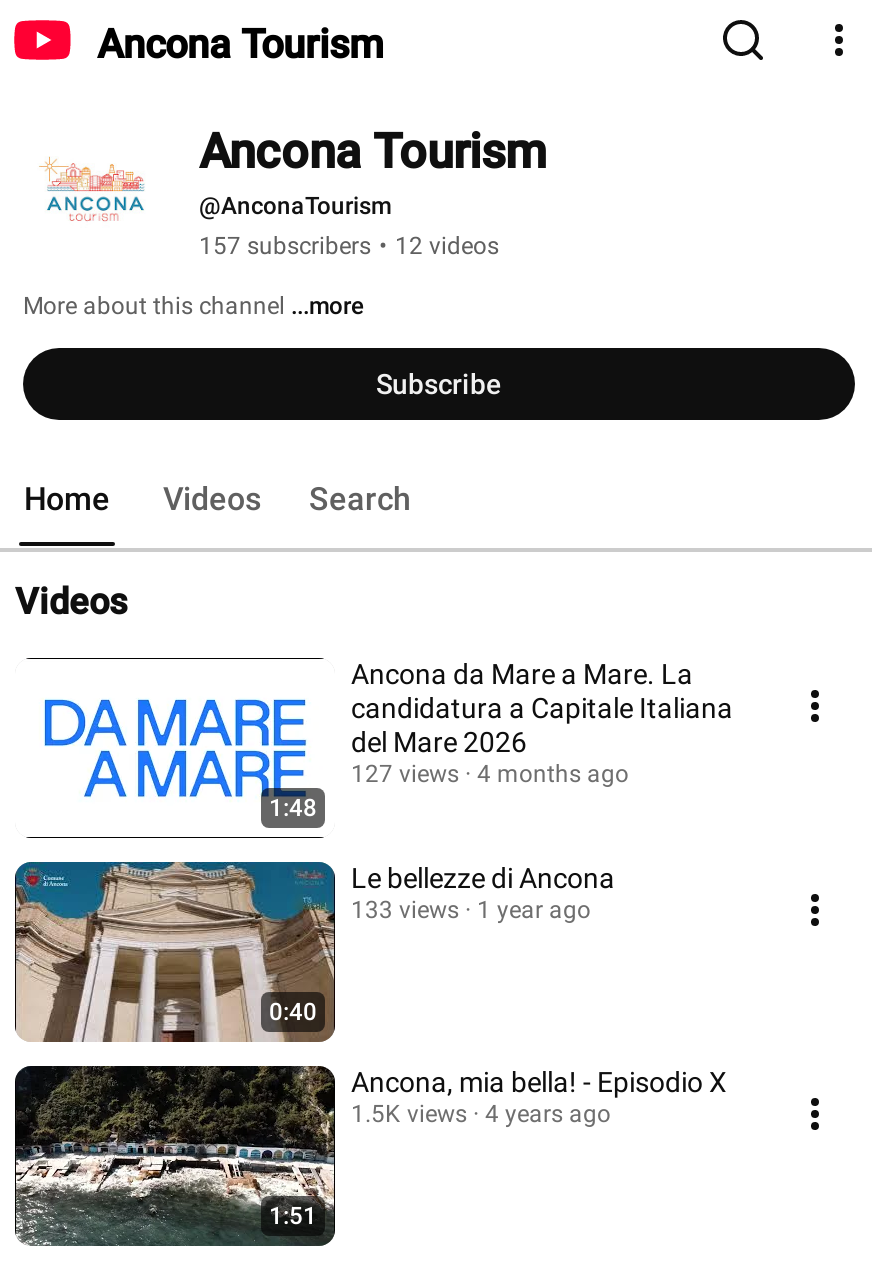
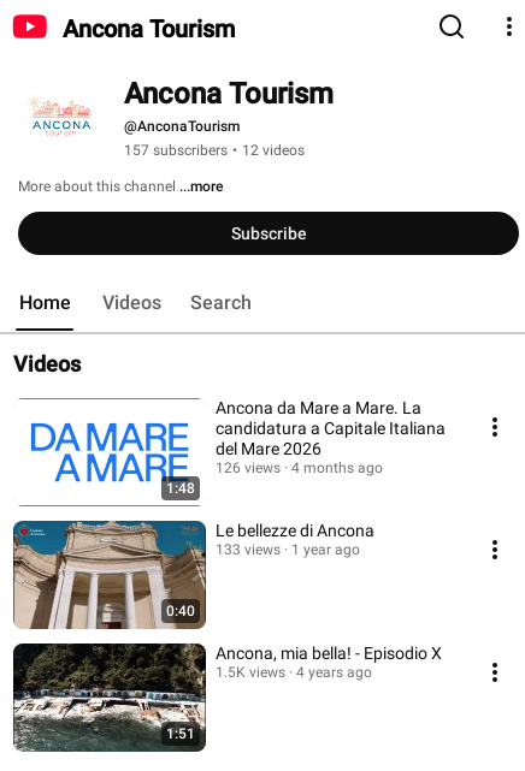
- 127 views 4 months ago
+ 126 views 4 months ago
